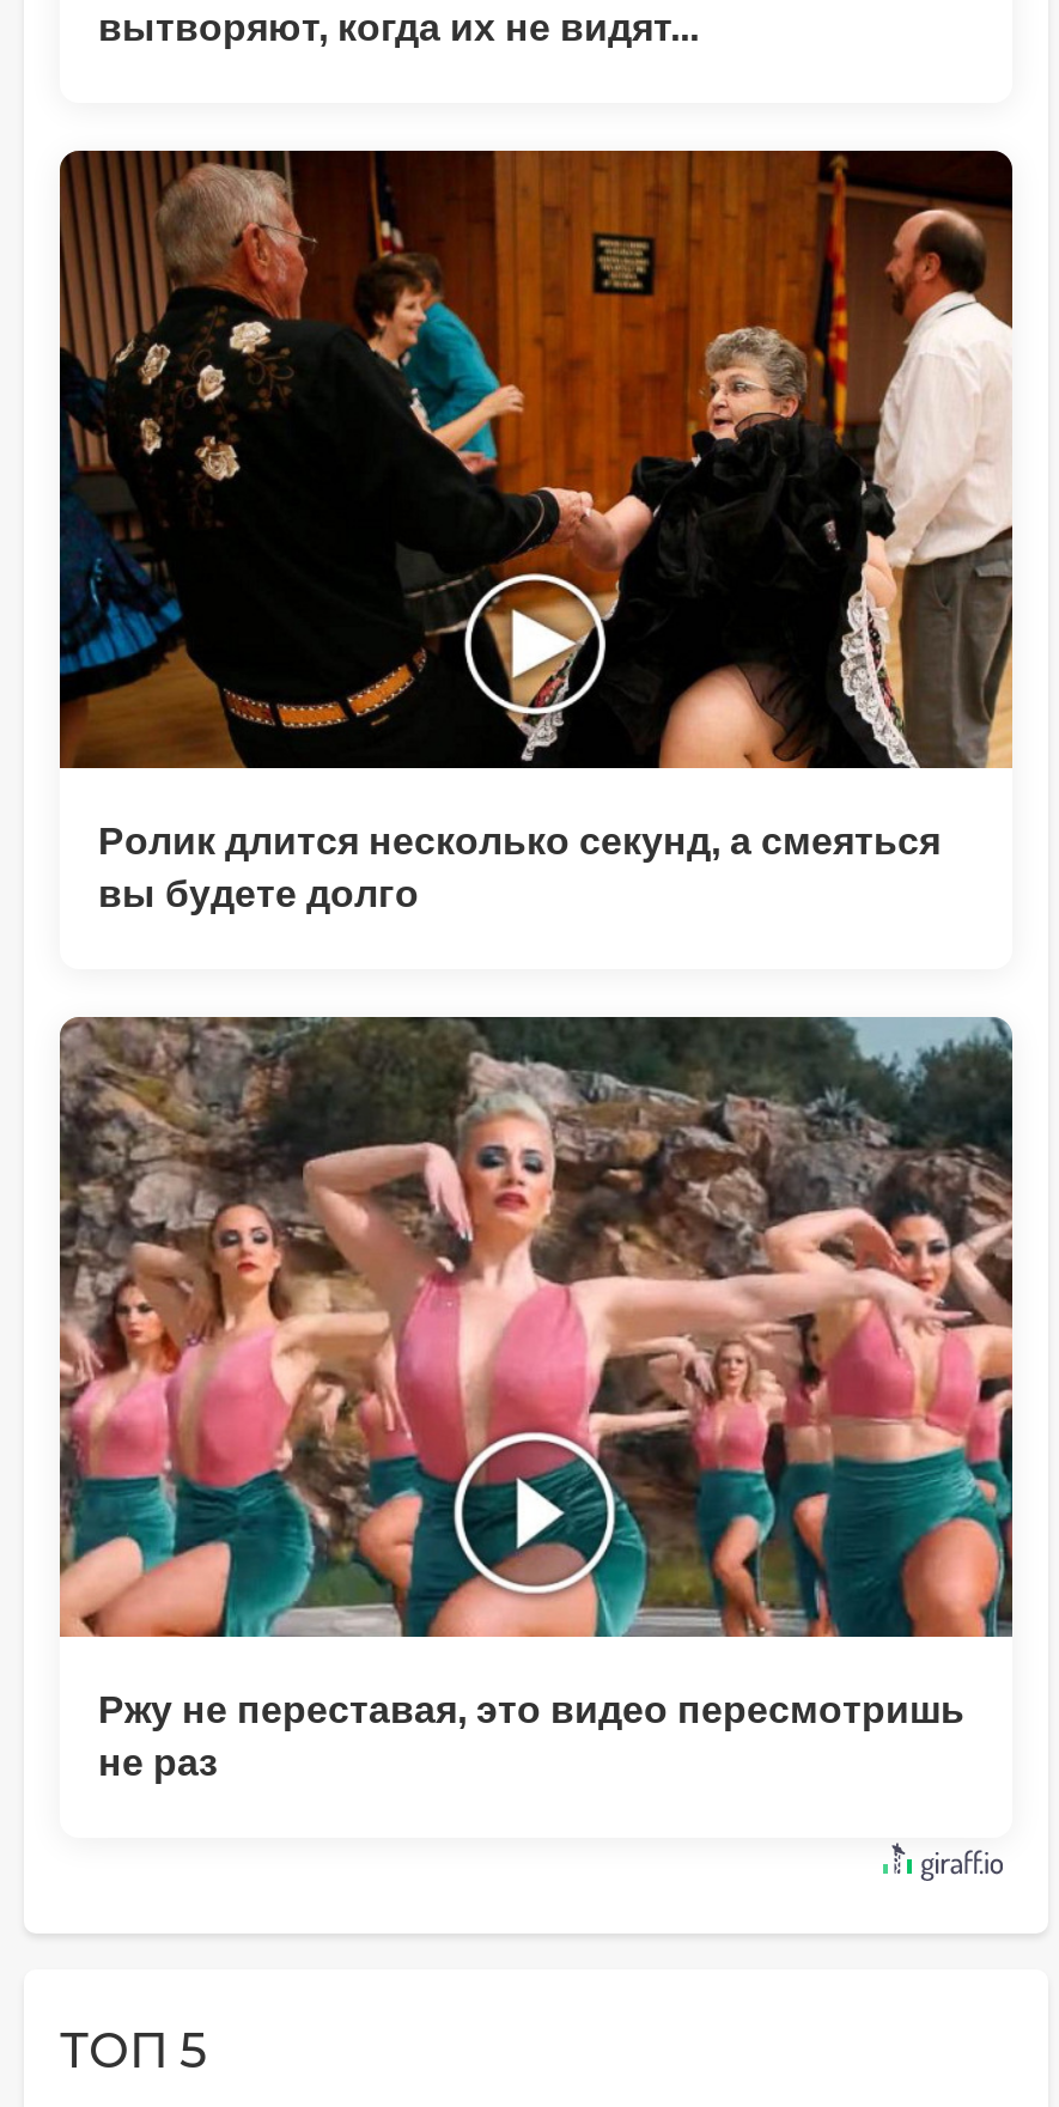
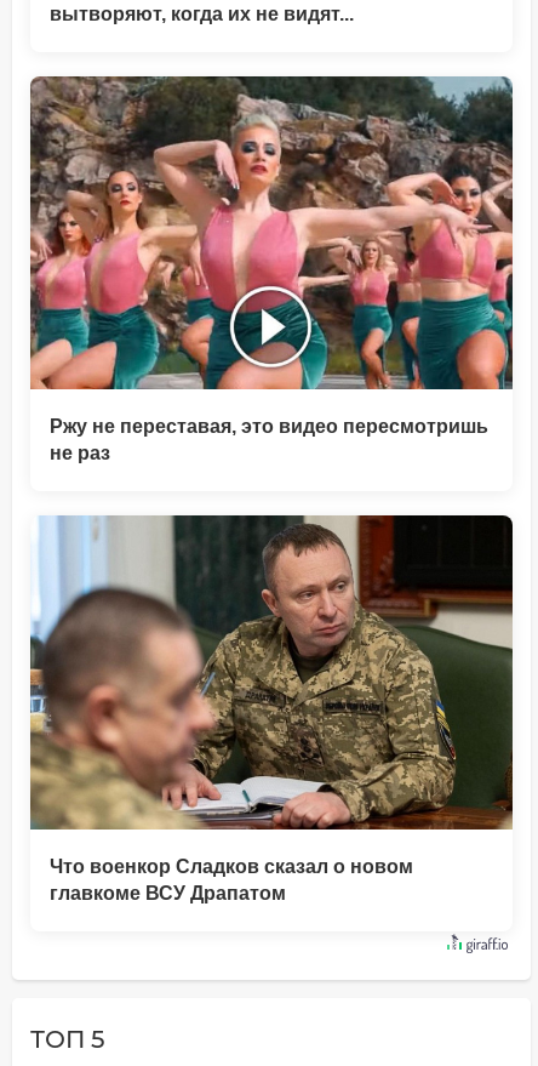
- [image]
- Ролик длится несколько секунд, а смеяться
- вы будете долго

moved up: [image] | Ржу не переставая, это видео пересмотришь | не раз

+ [image]
+ Что военкор Сладков сказал о новом
+ главкоме ВСУ Драпатом
